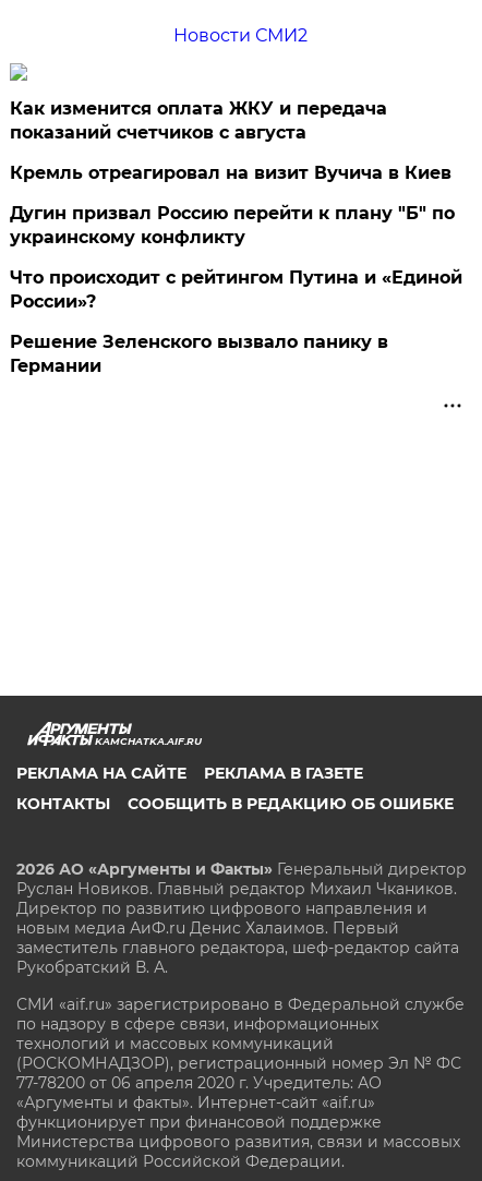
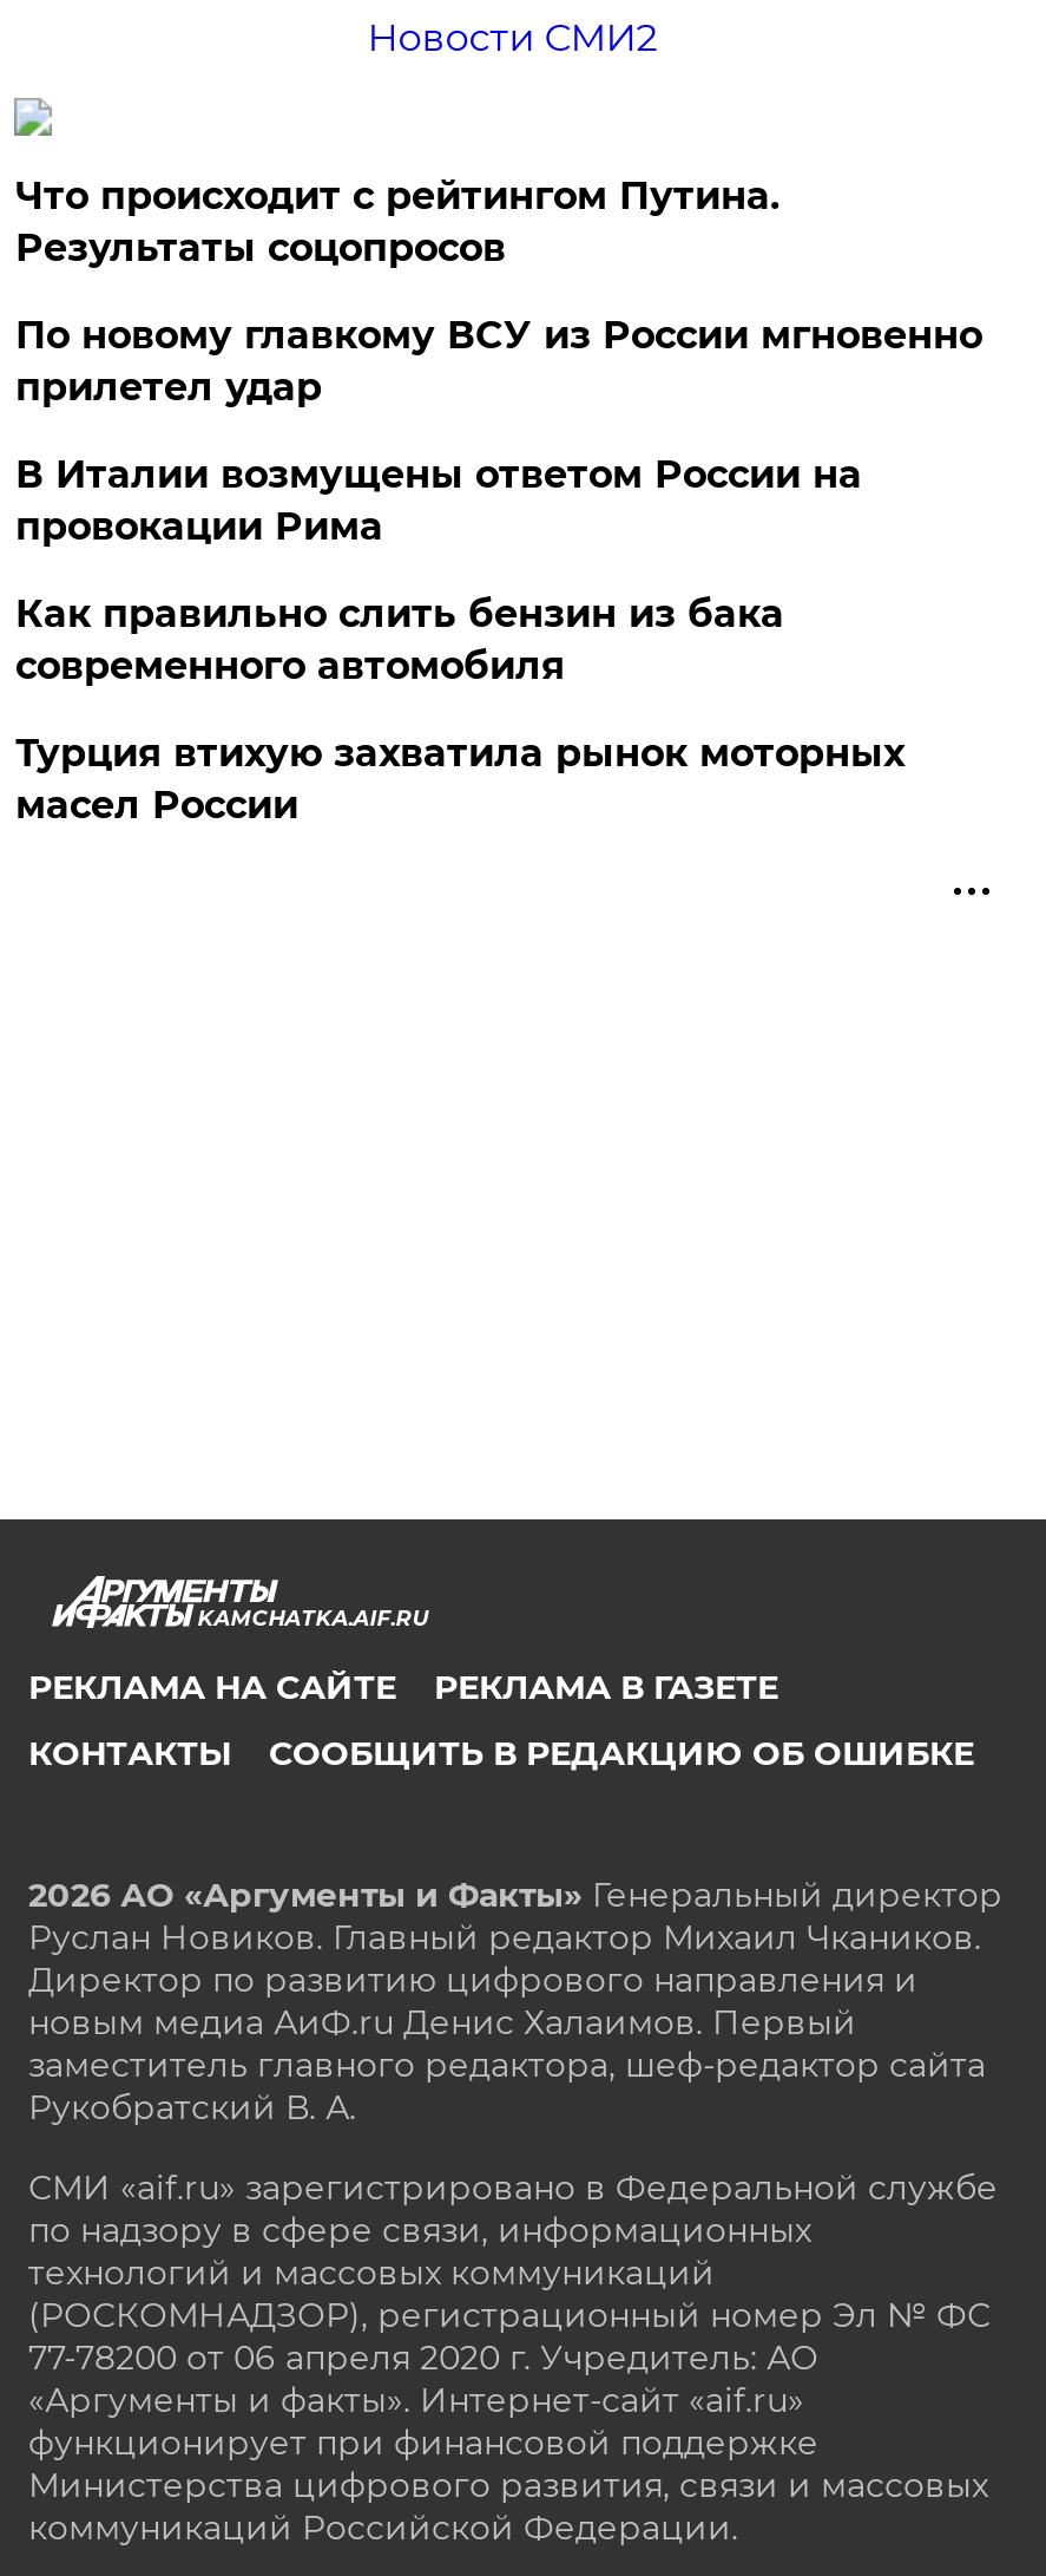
- Как изменится оплата ЖКУ и передача
- показаний счетчиков с августа
+ Что происходит с рейтингом Путина.
+ Результаты соцопросов

- Кремль отреагировал на визит Вучича в Киев
+ По новому главкому ВСУ из России мгновенно
+ прилетел удар

- Дугин призвал Россию перейти к плану "Б" по
- украинскому конфликту
+ В Италии возмущены ответом России на
+ провокации Рима

- Что происходит с рейтингом Путина и «Единой
- России»?
+ Как правильно слить бензин из бака
+ современного автомобиля

- Решение Зеленского вызвало панику в
- Германии
+ Турция втихую захватила рынок моторных
+ масел России
